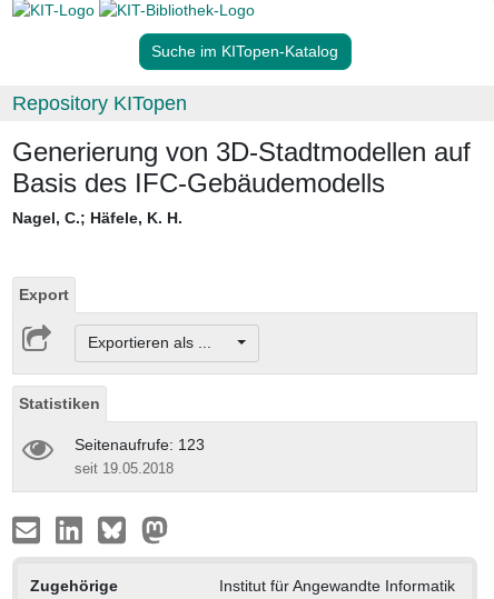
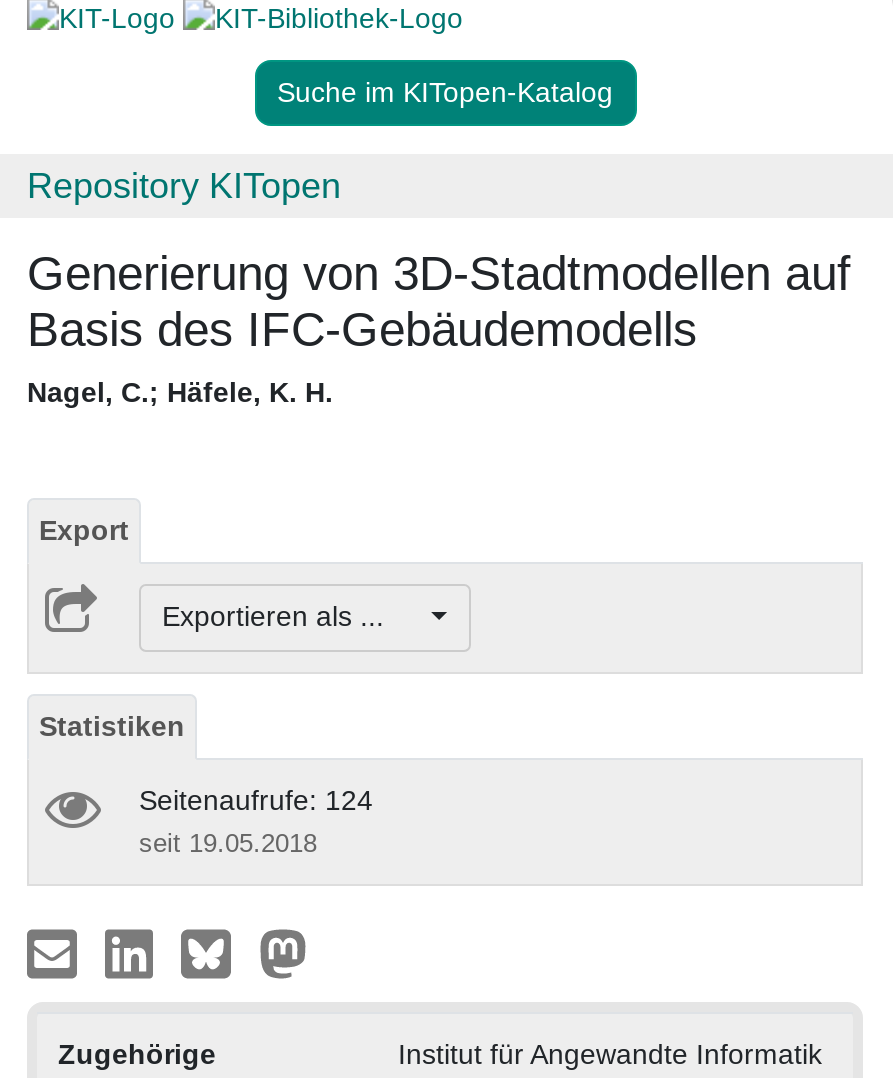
- Seitenaufrufe: 123
+ Seitenaufrufe: 124
